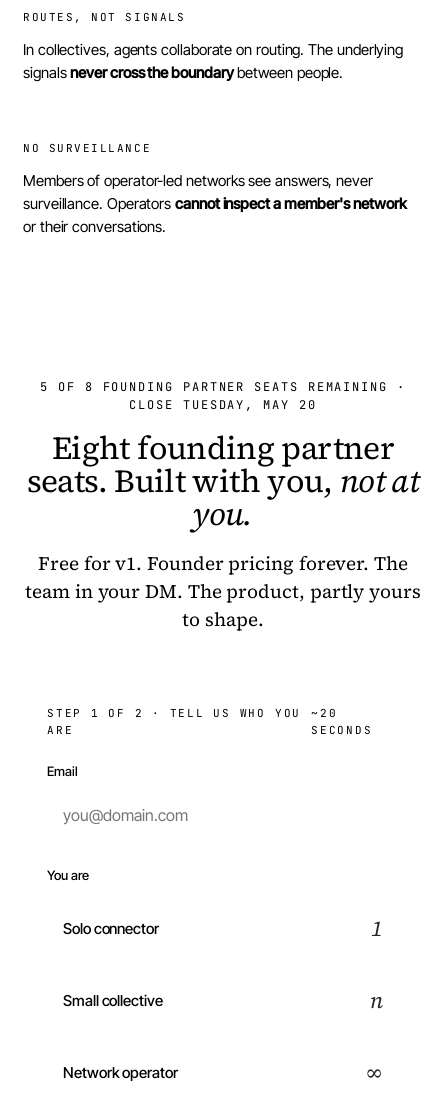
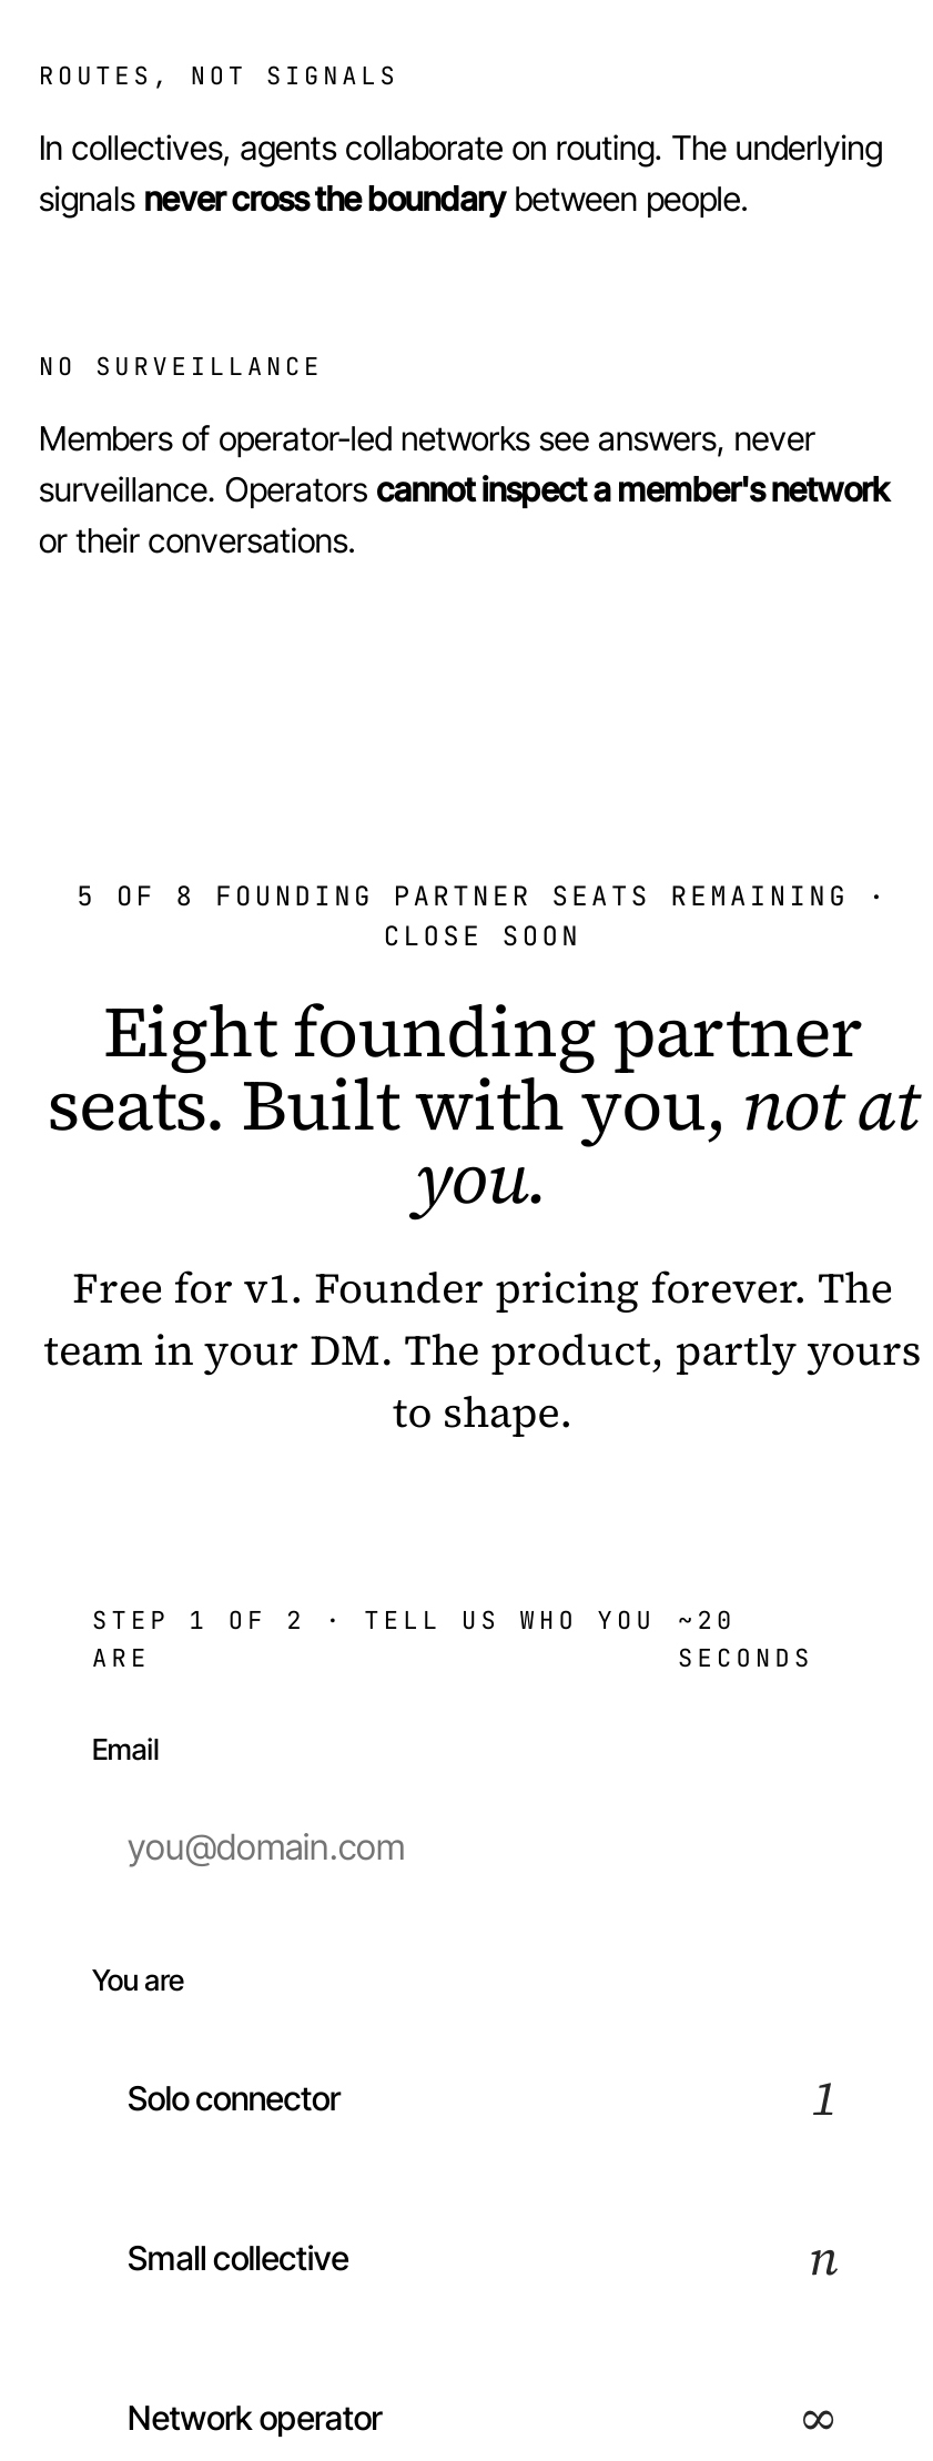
- CLOSE TUESDAY, MAY 20
+ CLOSE SOON
